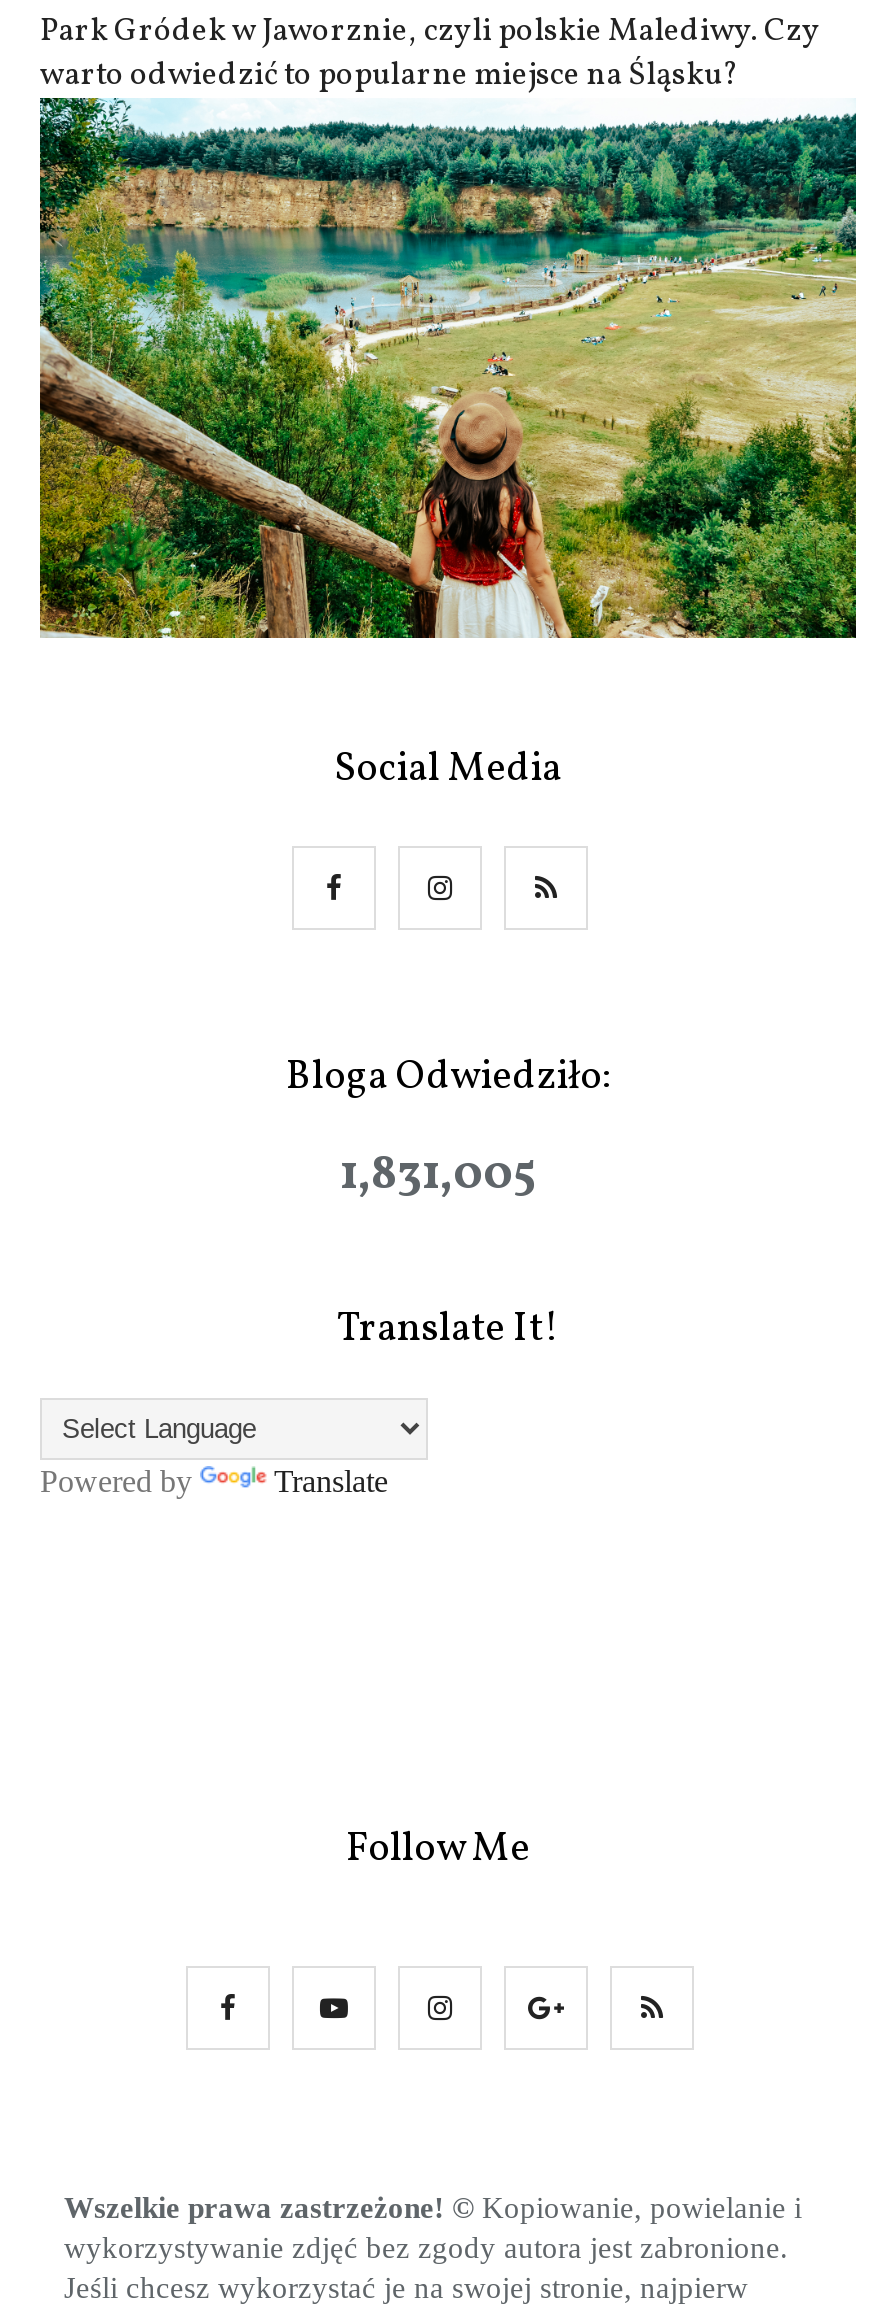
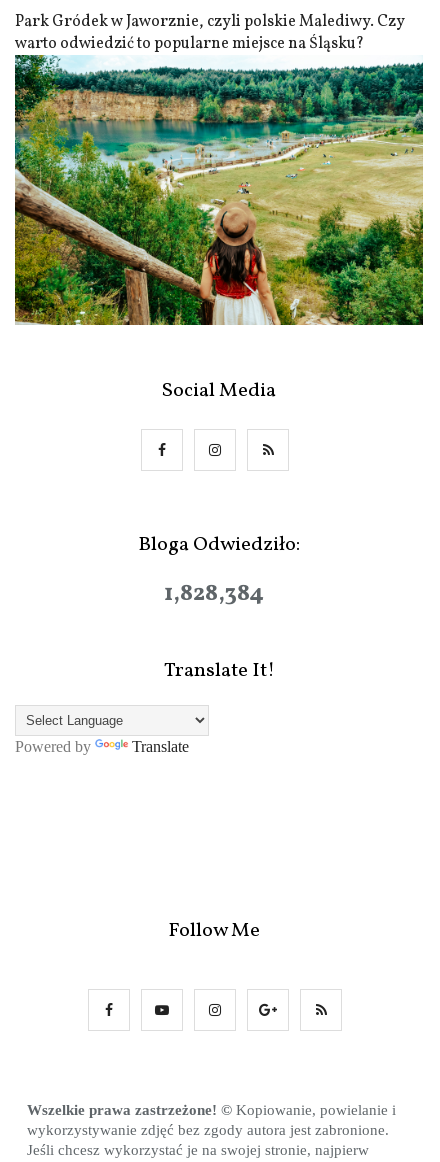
- 1,831,005
+ 1,828,384
